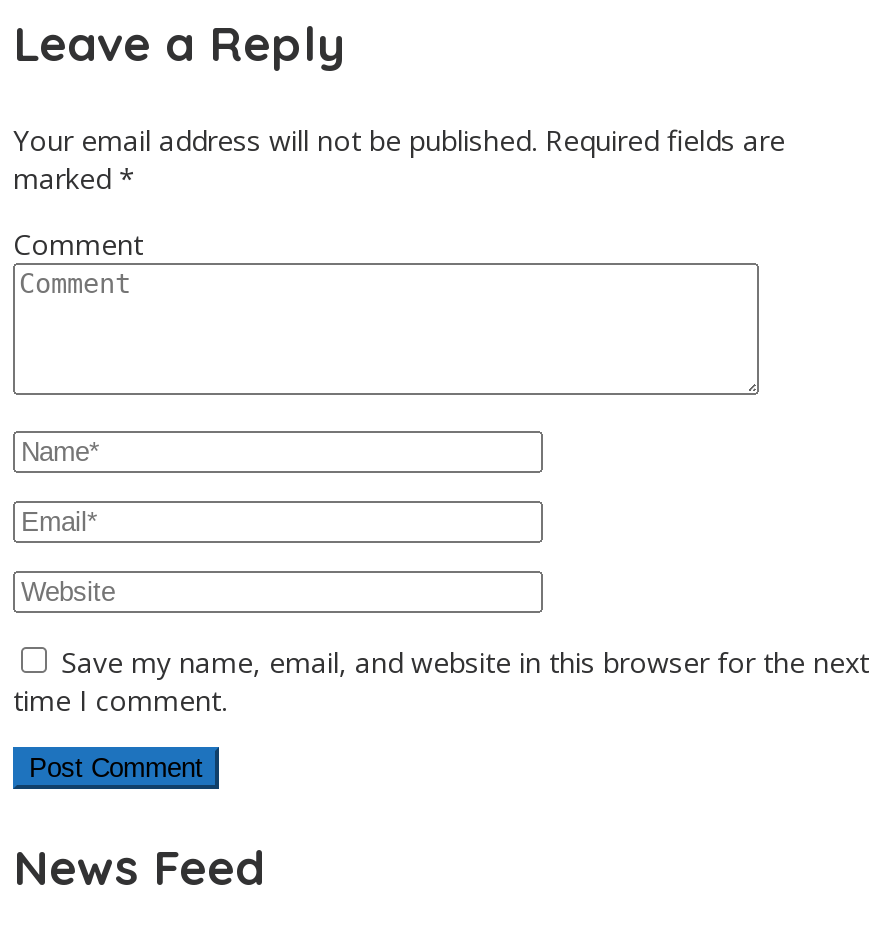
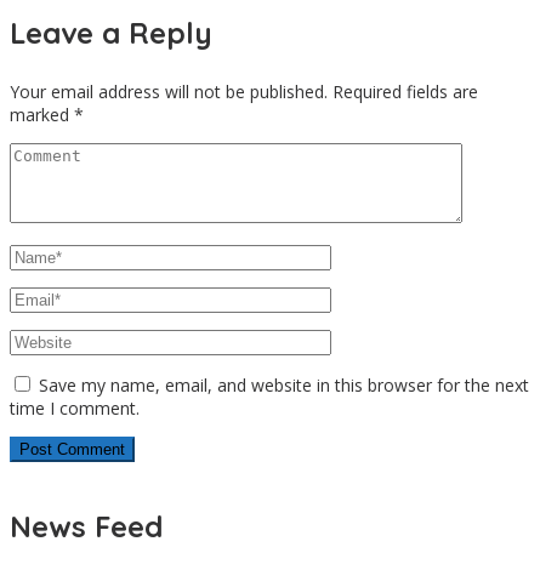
- Comment
